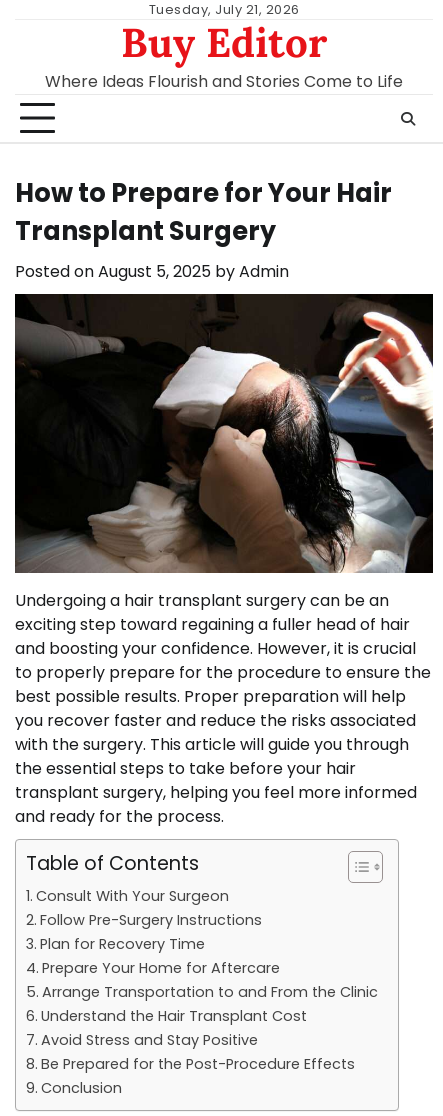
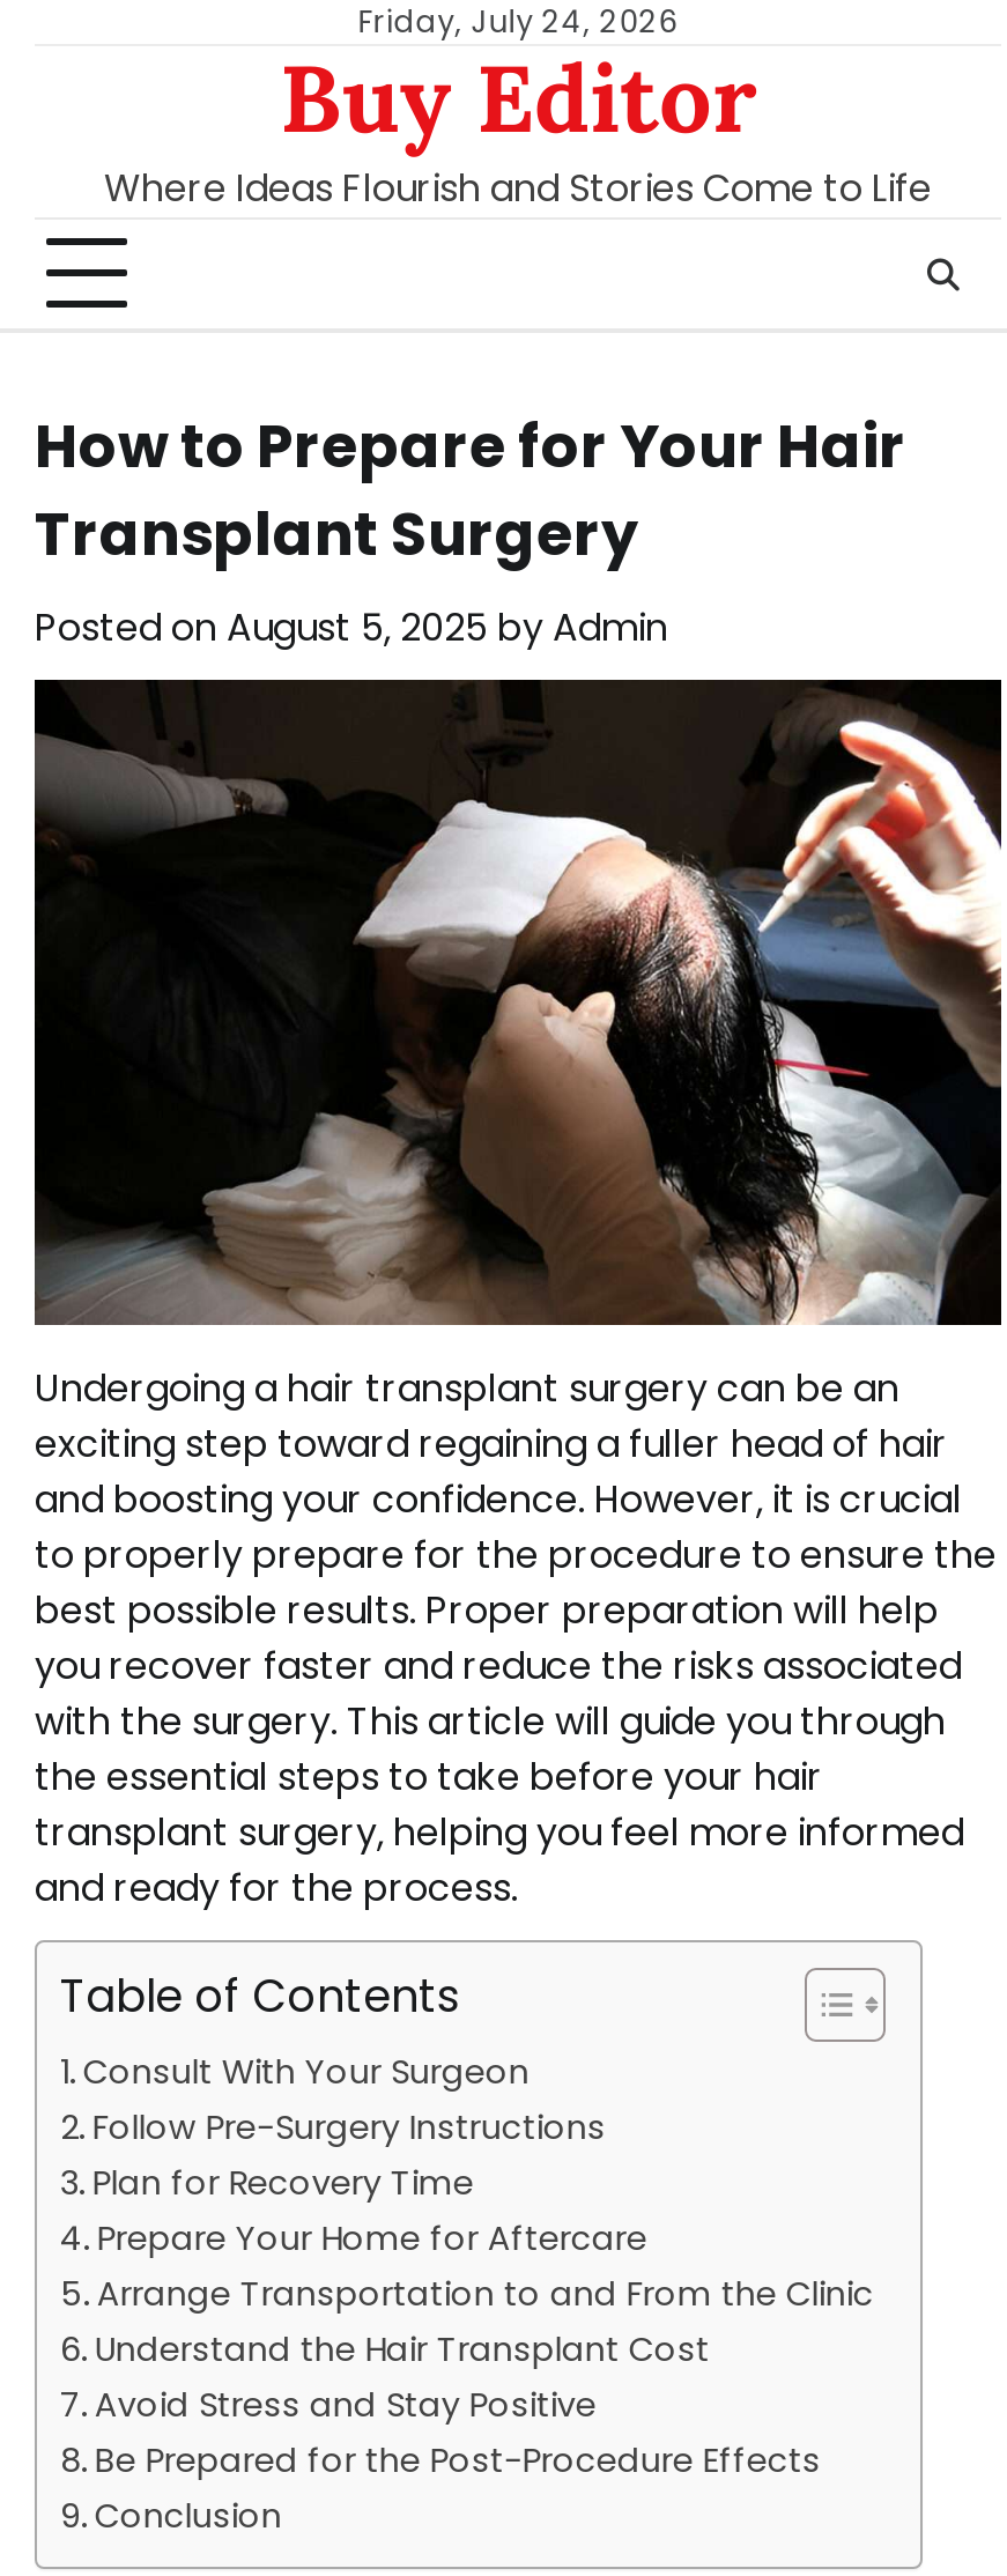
- Tuesday, July 21, 2026
+ Friday, July 24, 2026
